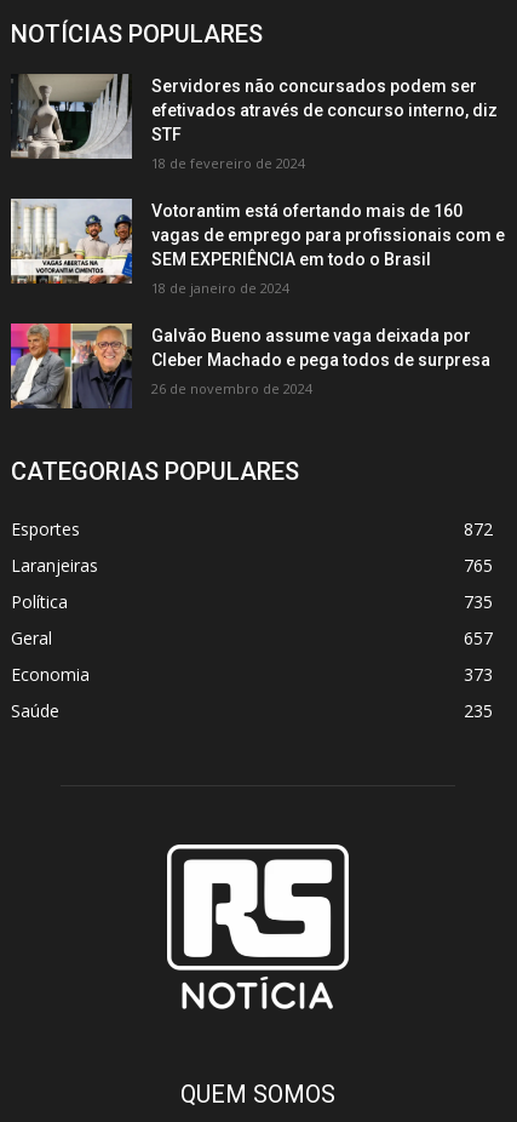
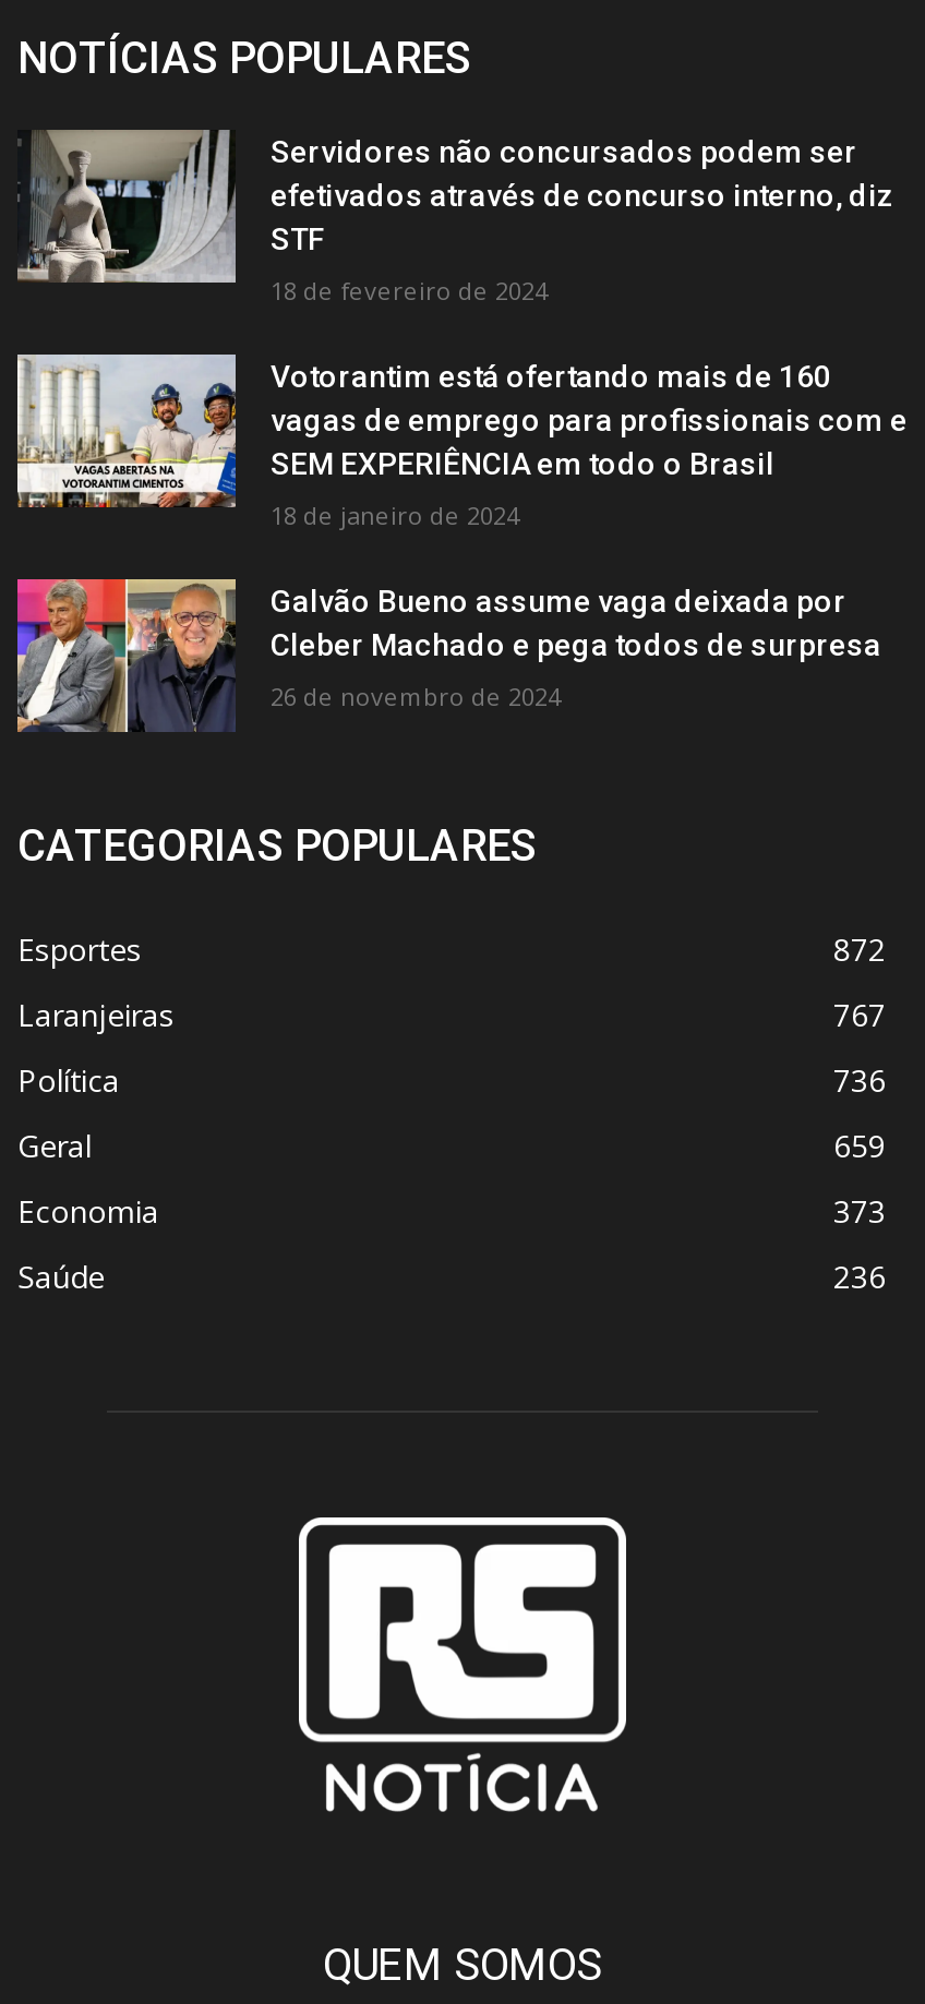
- 765
+ 767

- 735
+ 736

- 657
+ 659

- 235
+ 236
